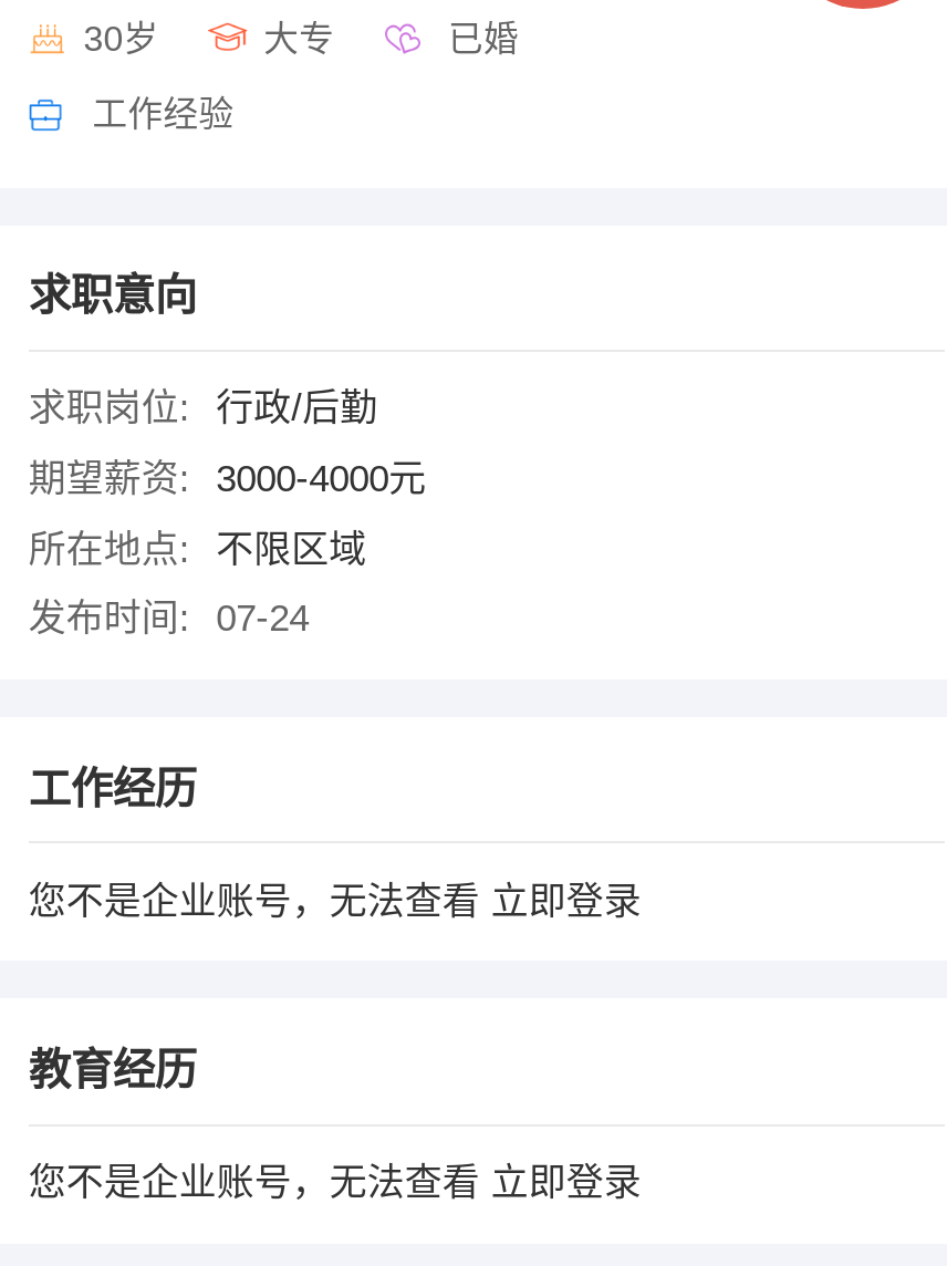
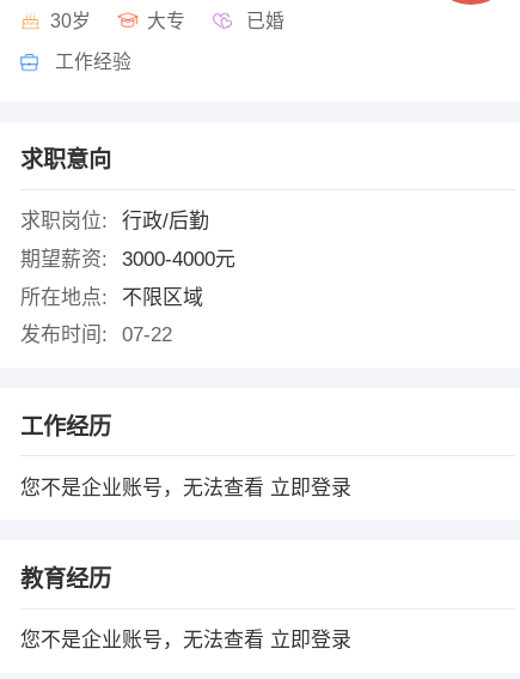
- 发布时间: 07-24
+ 发布时间: 07-22
